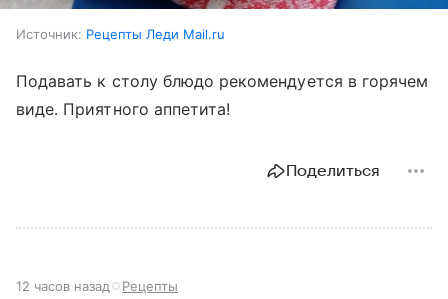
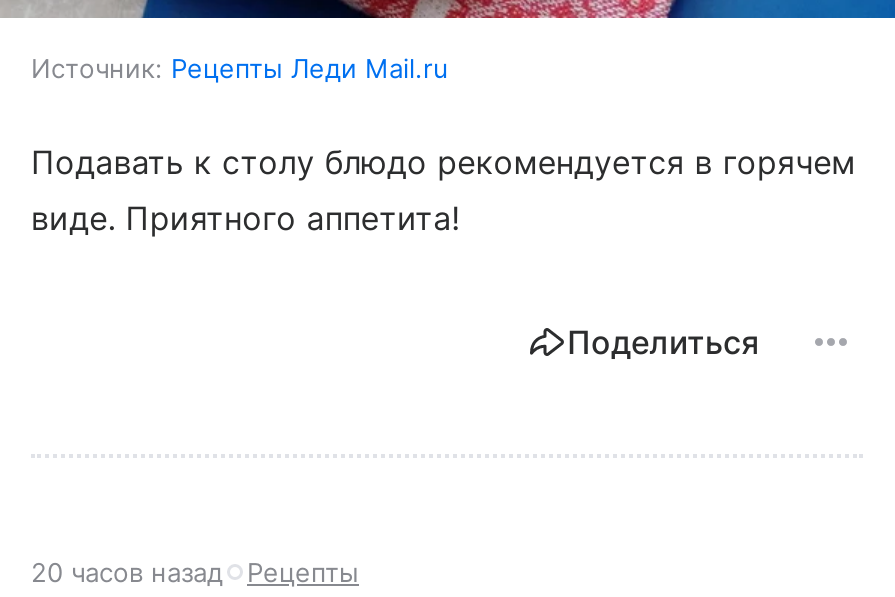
- 12 часов назад Рецепты
+ 20 часов назад Рецепты
